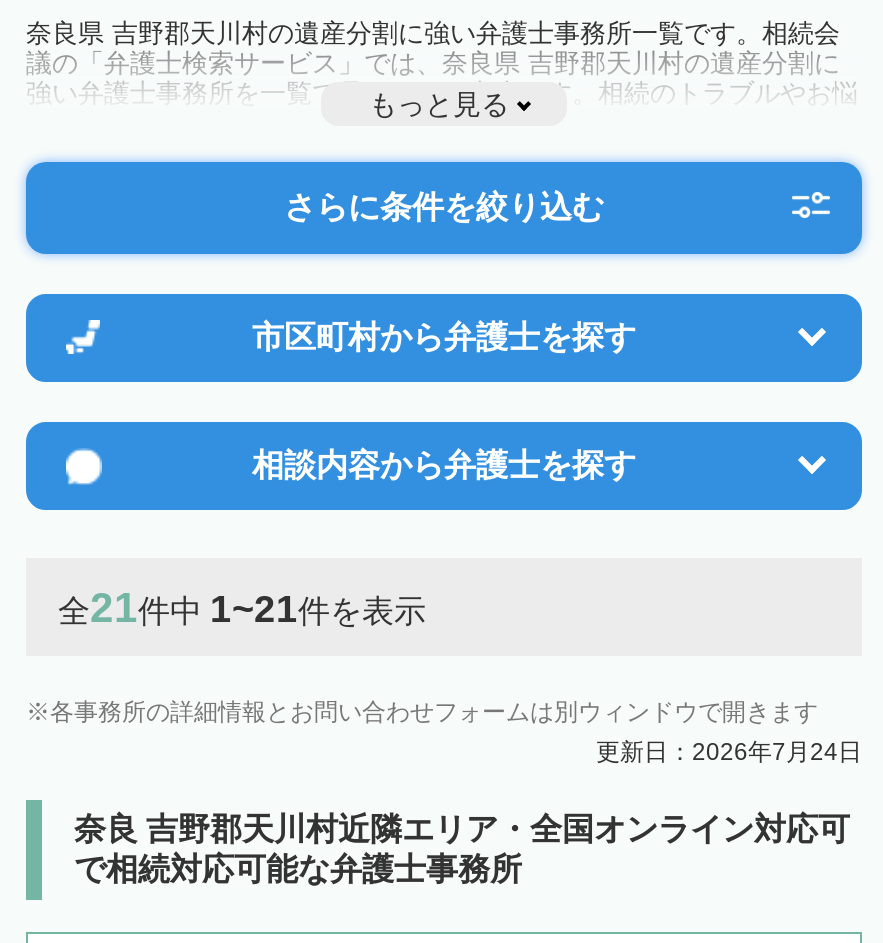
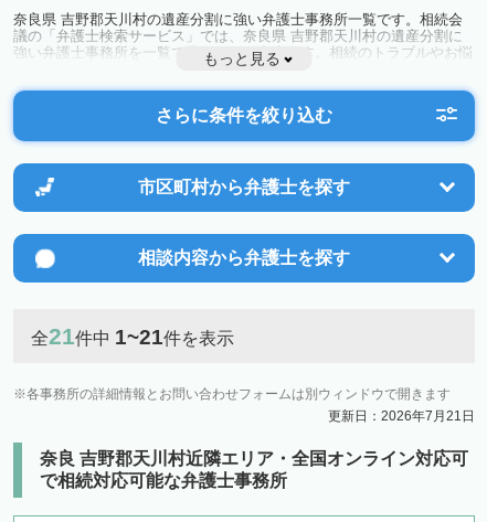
- 更新日：2026年7月24日
+ 更新日：2026年7月21日
